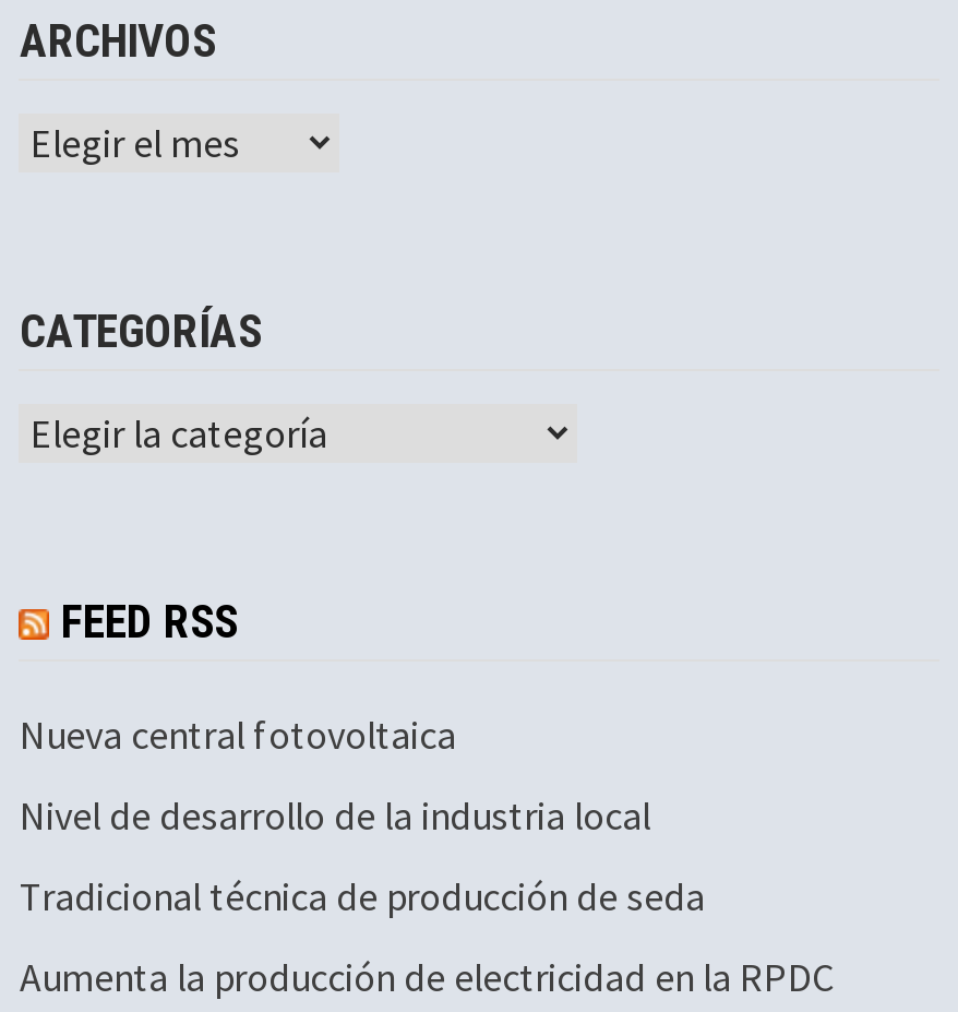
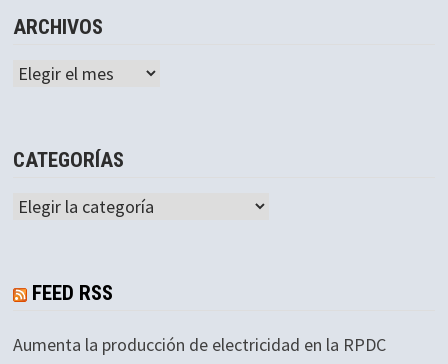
- Nueva central fotovoltaica
- Nivel de desarrollo de la industria local
- Tradicional técnica de producción de seda
